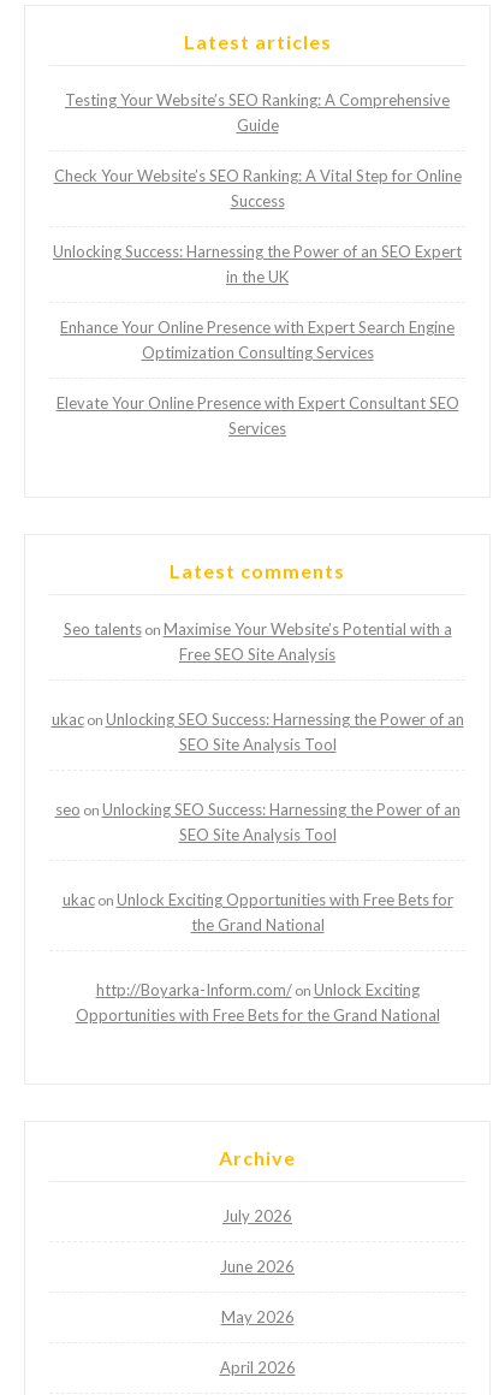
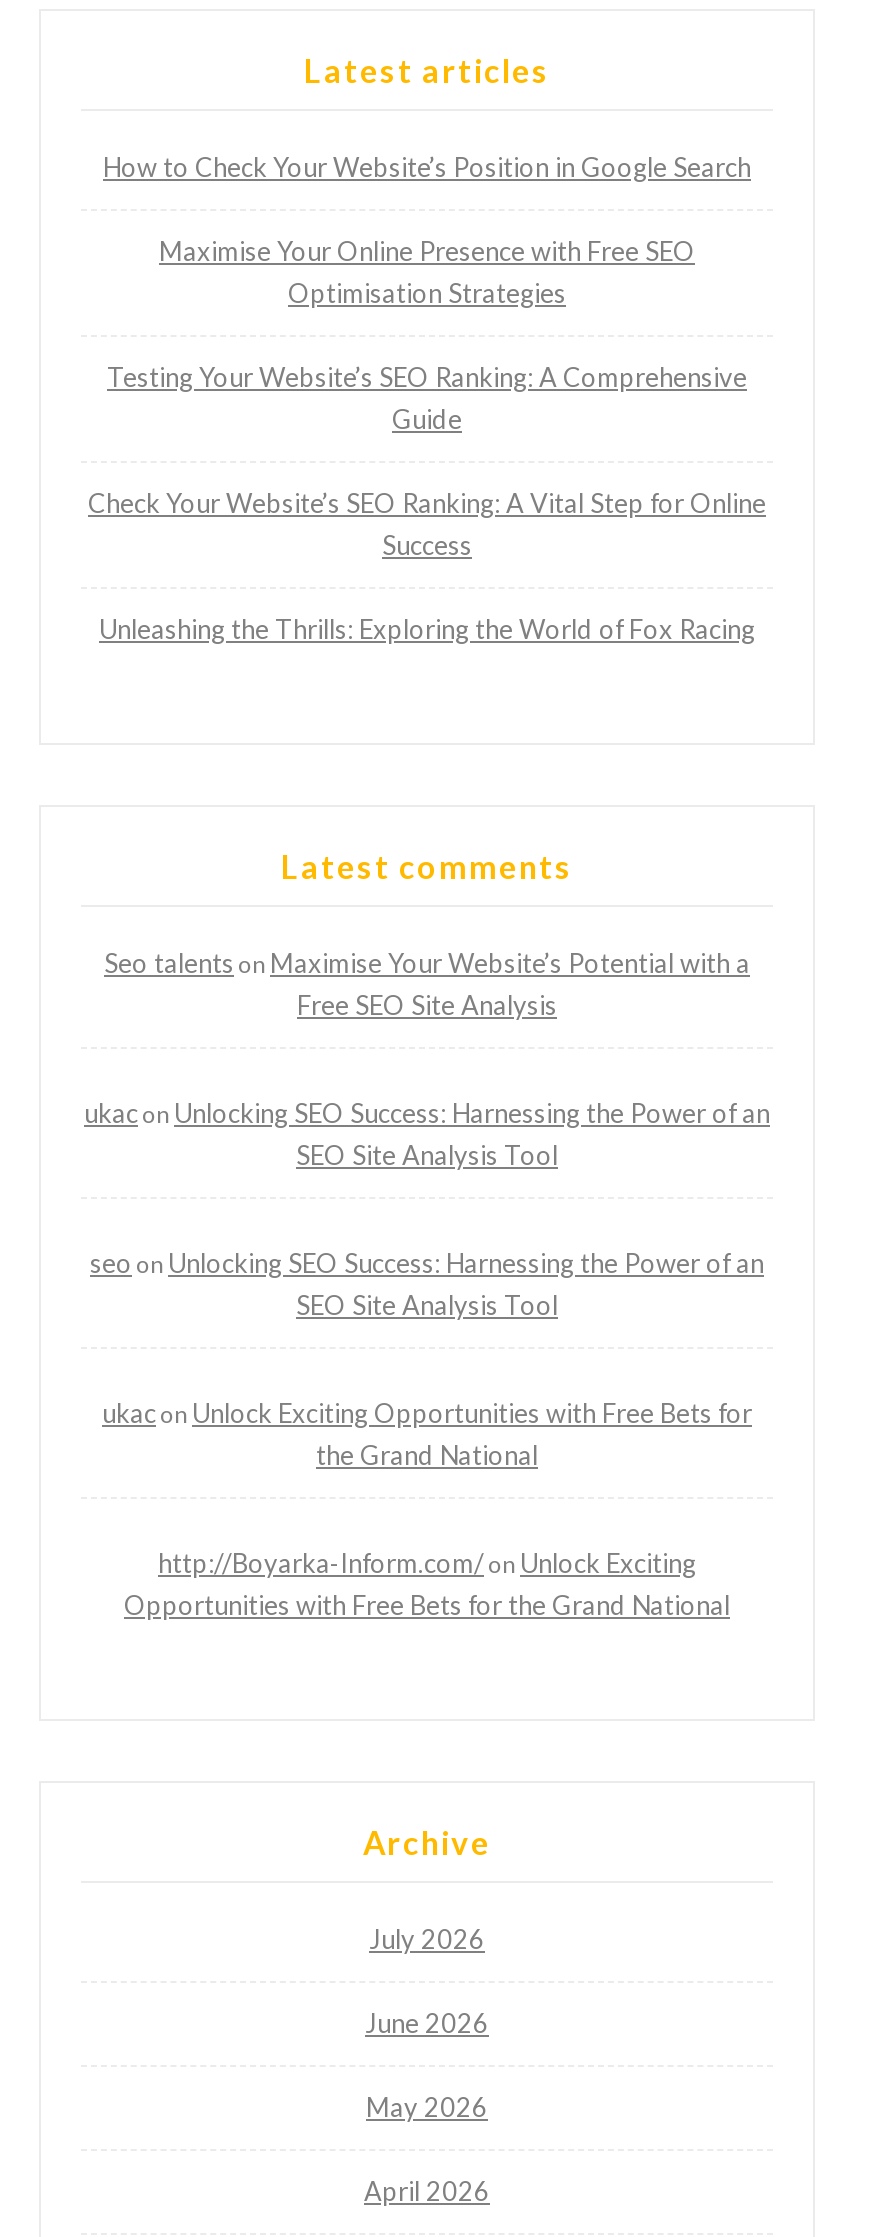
+ How to Check Your Website’s Position in Google Search
+ Maximise Your Online Presence with Free SEO
+ Optimisation Strategies

moved down: Testing Your Website’s SEO Ranking: A Comprehensive | Guide | Check Your Website’s SEO Ranking: A Vital Step for Online | Success

- Unlocking Success: Harnessing the Power of an SEO Expert
- in the UK
- Enhance Your Online Presence with Expert Search Engine
- Optimization Consulting Services
- Elevate Your Online Presence with Expert Consultant SEO
- Services
+ Unleashing the Thrills: Exploring the World of Fox Racing
